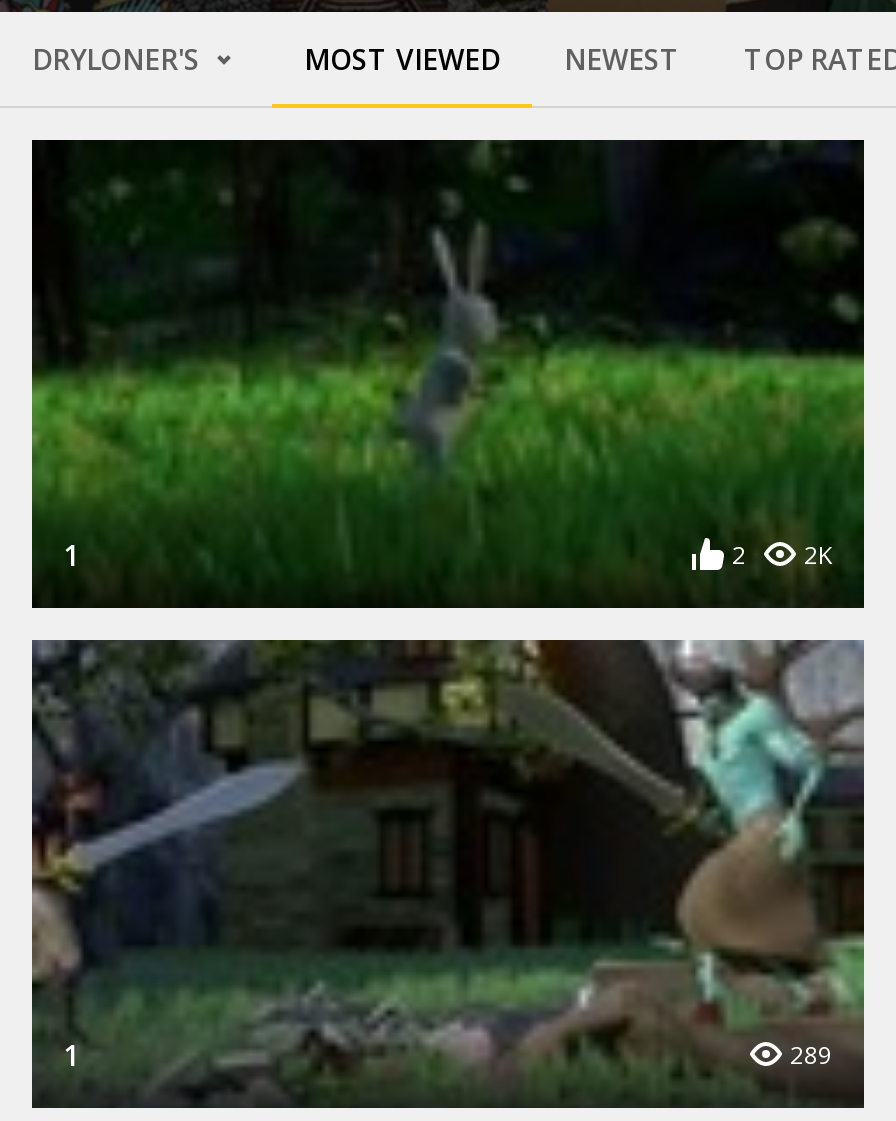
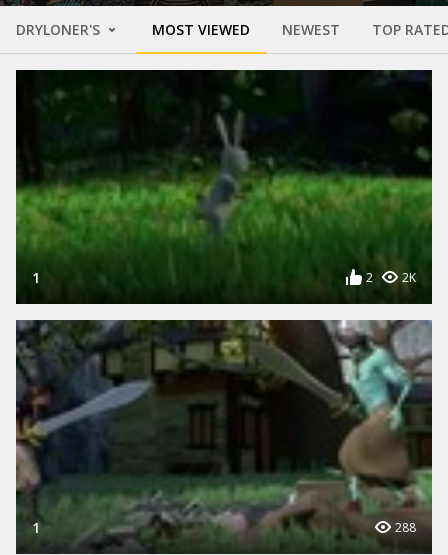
- 289
+ 288
